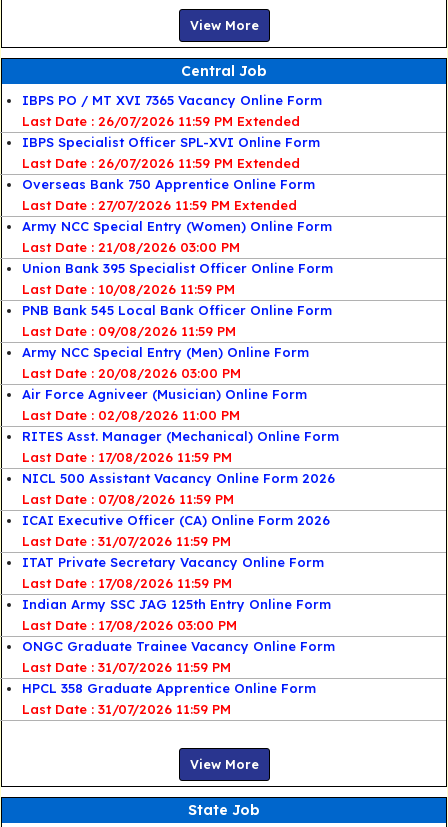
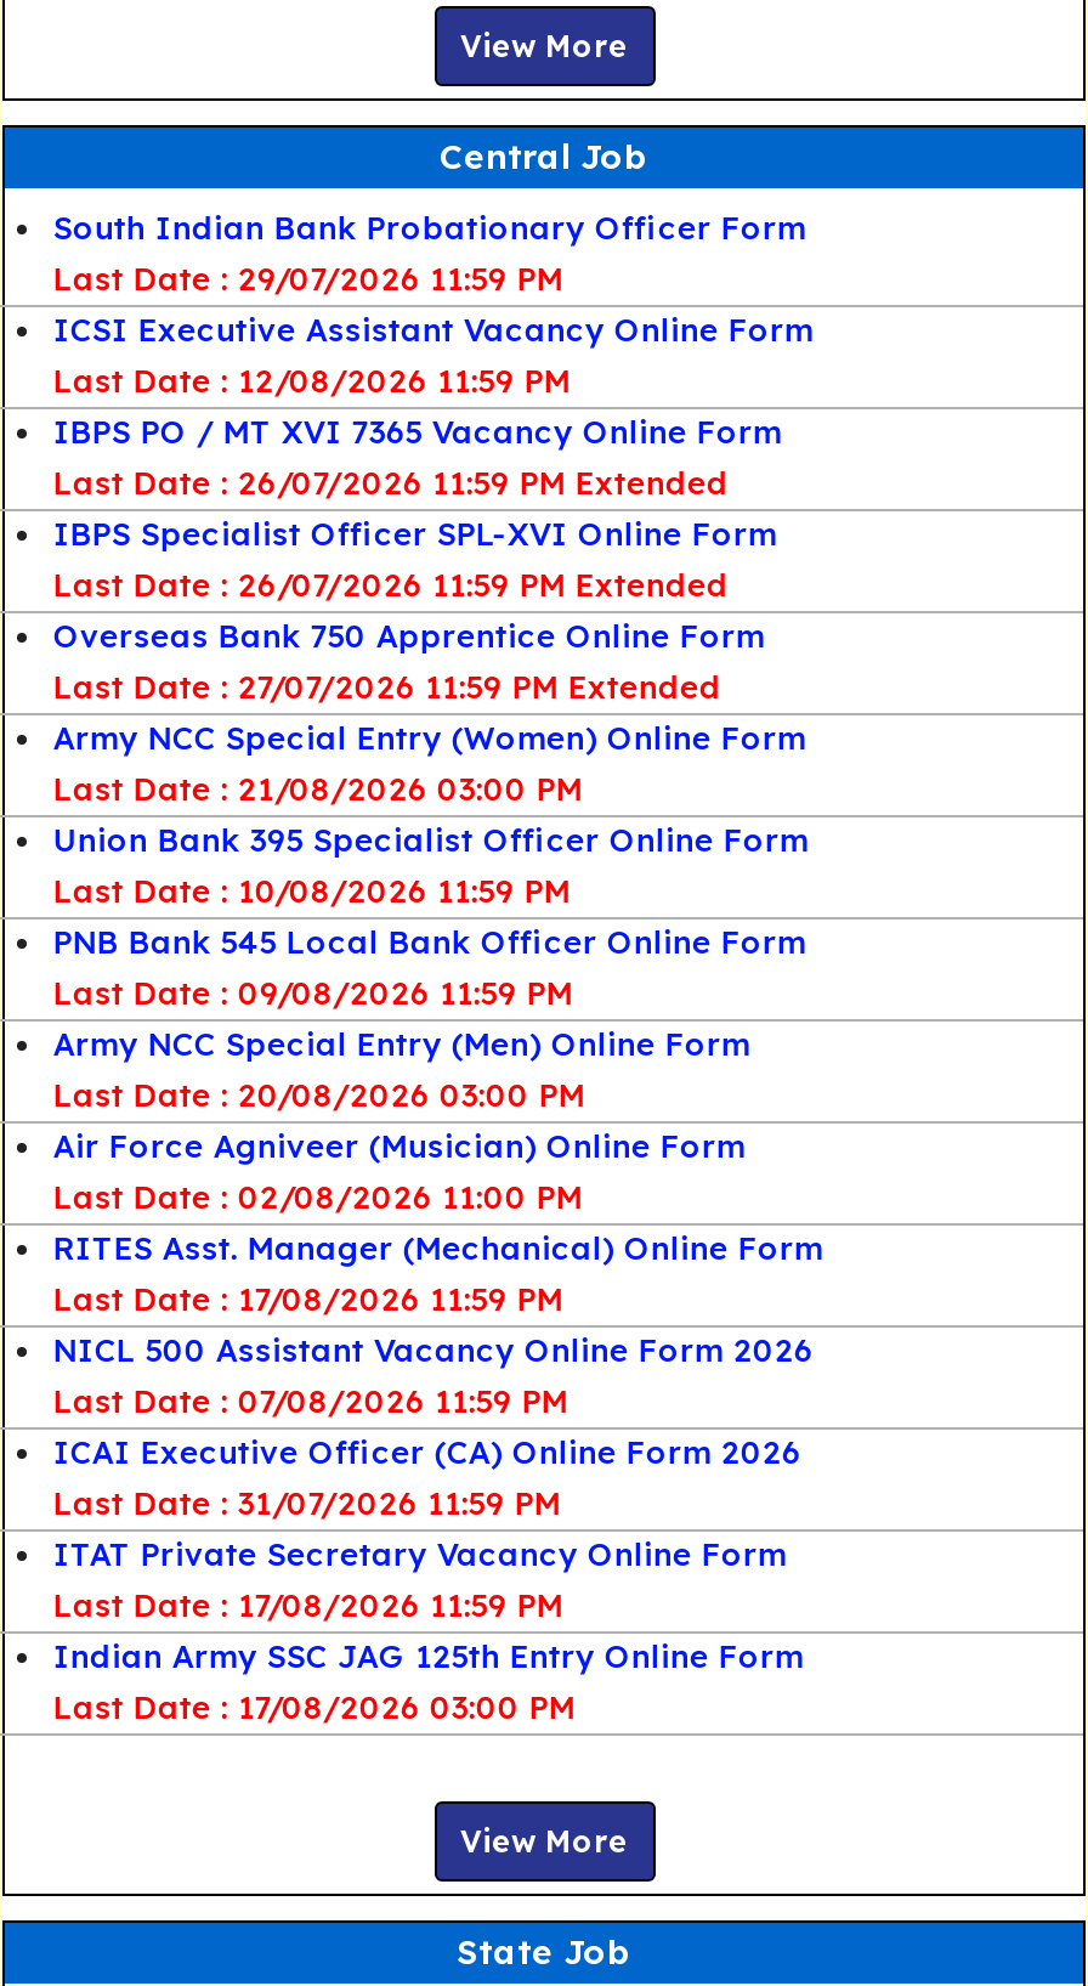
+ South Indian Bank Probationary Officer Form
+ Last Date : 29/07/2026 11:59 PM
+ ICSI Executive Assistant Vacancy Online Form
+ Last Date : 12/08/2026 11:59 PM

moved down: IBPS PO / MT XVI 7365 Vacancy Online Form | Last Date : 26/07/2026 11:59 PM Extended | IBPS Specialist Officer SPL-XVI Online Form | ... | Indian Army SSC JAG 125th Entry Online Form | Last Date : 17/08/2026 03:00 PM

- ONGC Graduate Trainee Vacancy Online Form
- Last Date : 31/07/2026 11:59 PM
- HPCL 358 Graduate Apprentice Online Form
- Last Date : 31/07/2026 11:59 PM
